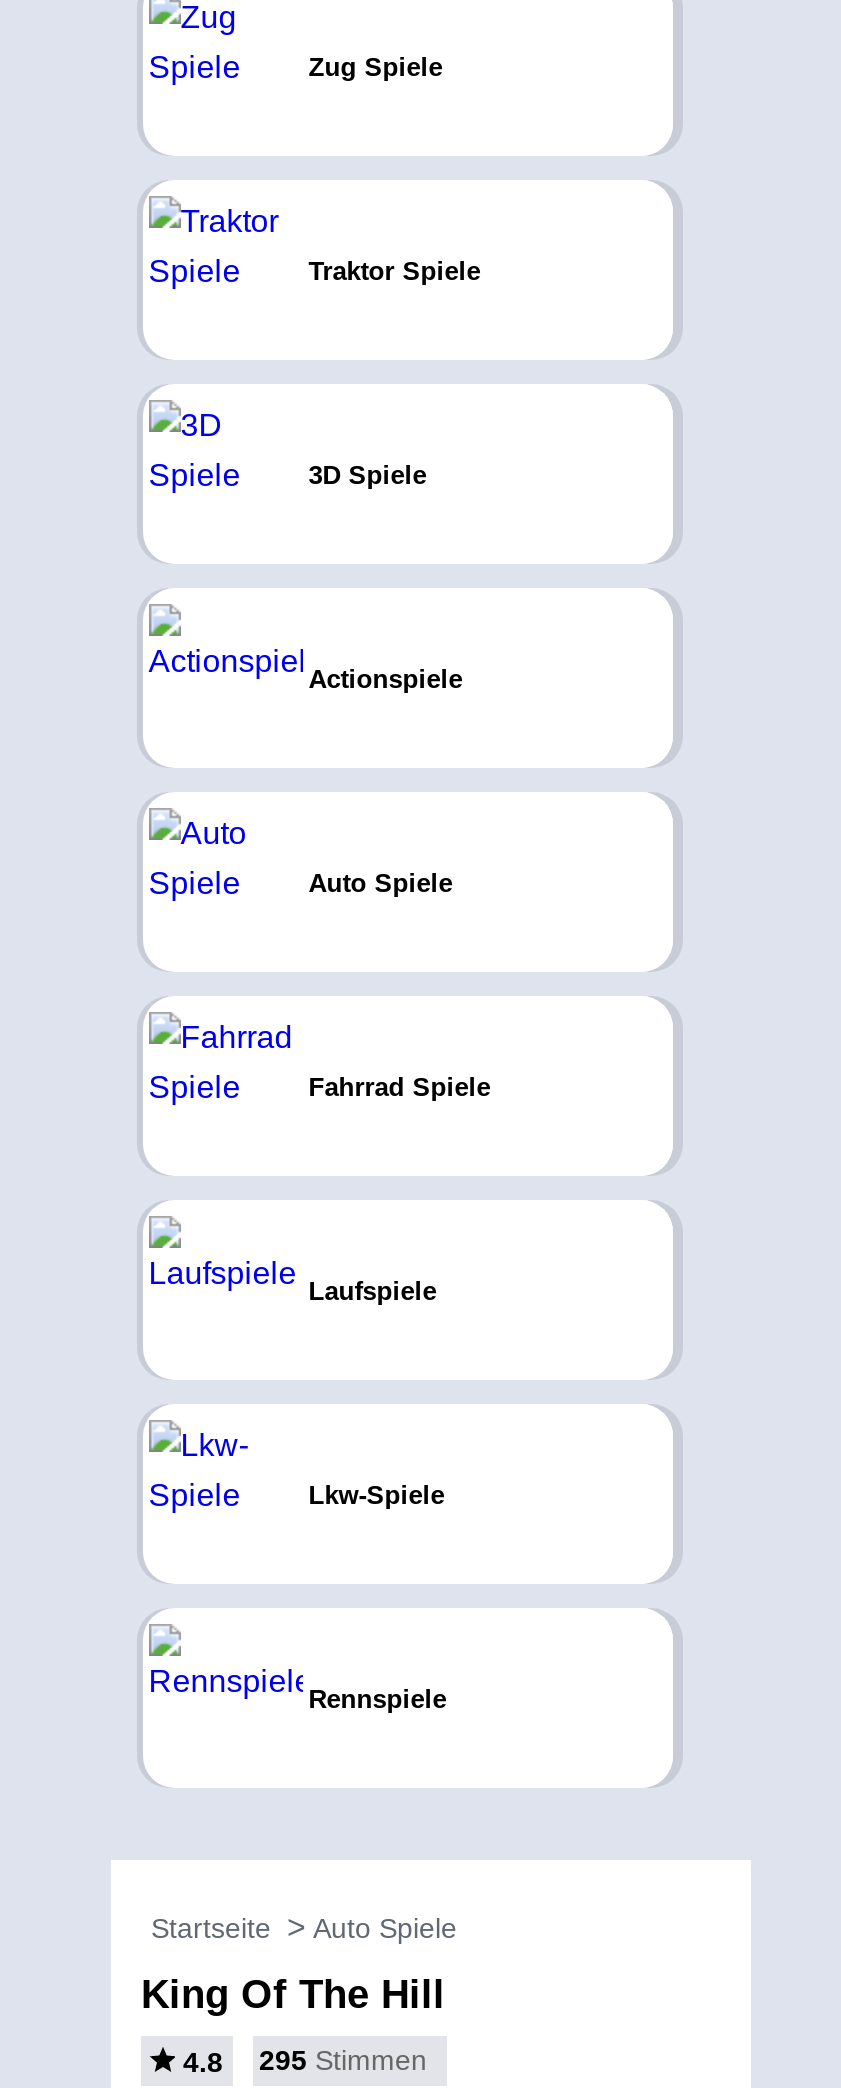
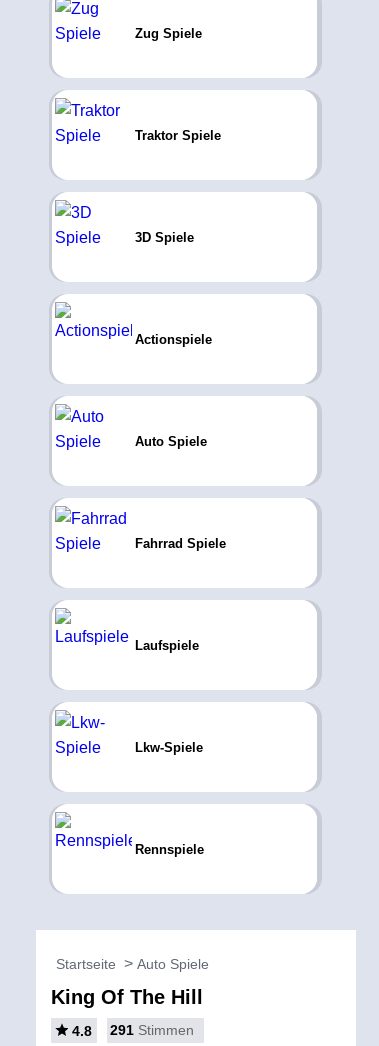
- 4.8 295 Stimmen
+ 4.8 291 Stimmen
